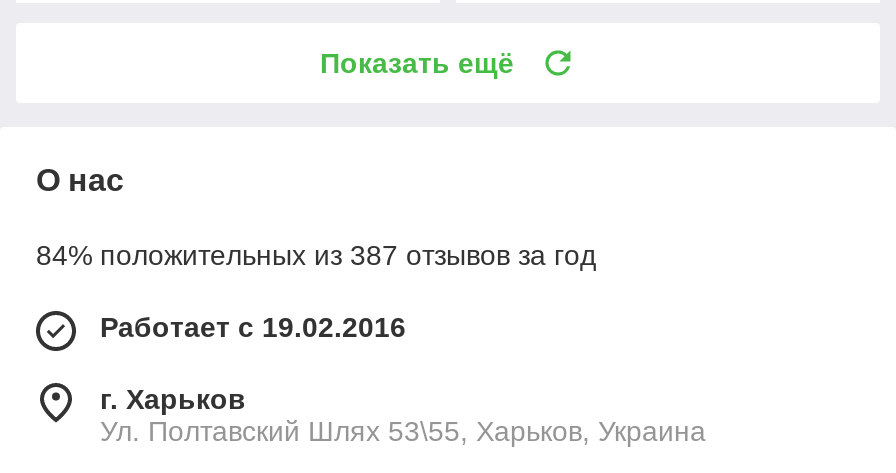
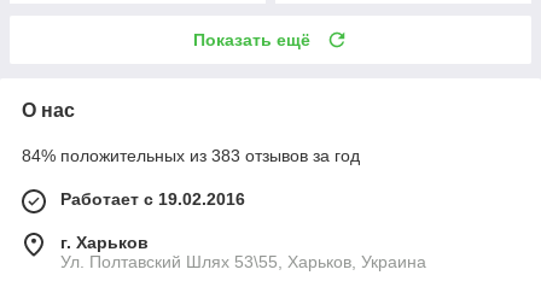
- 84% положительных из 387 отзывов за год
+ 84% положительных из 383 отзывов за год
